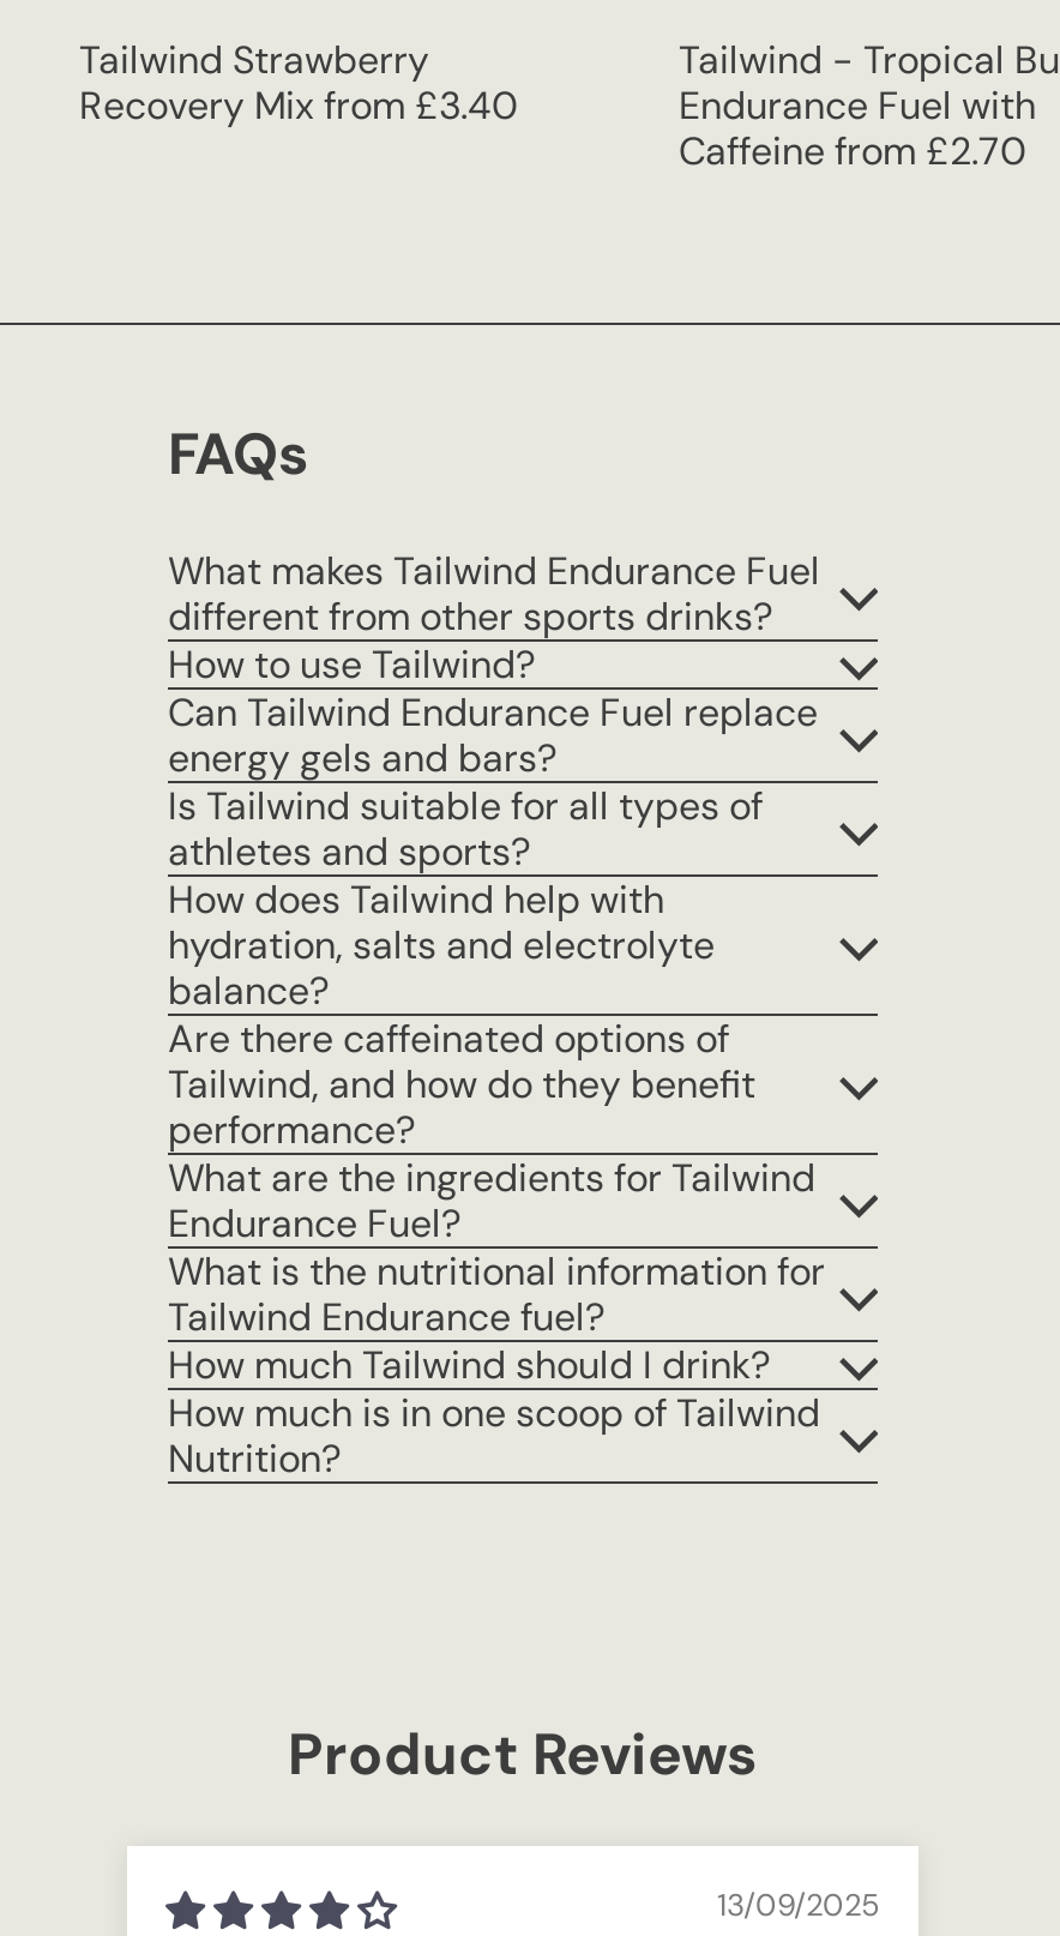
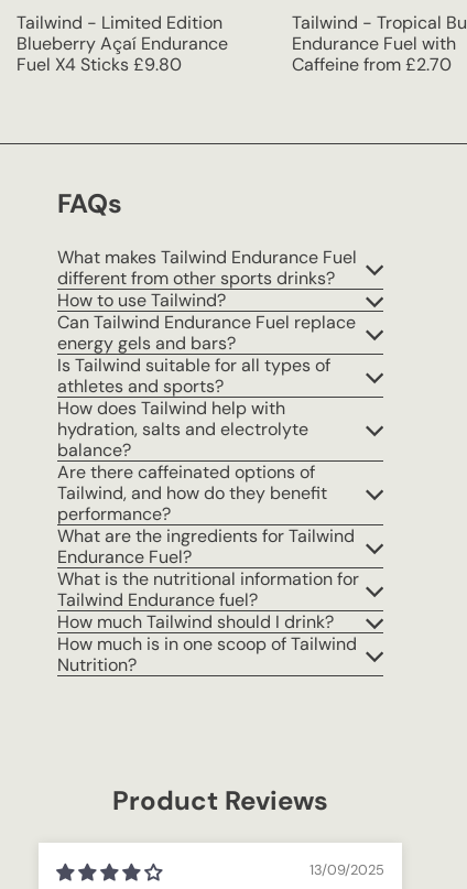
- Tailwind Strawberry
- Recovery Mix from£3.40
+ Tailwind - Limited Edition
+ Blueberry Açaí Endurance
+ Fuel X4 Sticks £9.80
